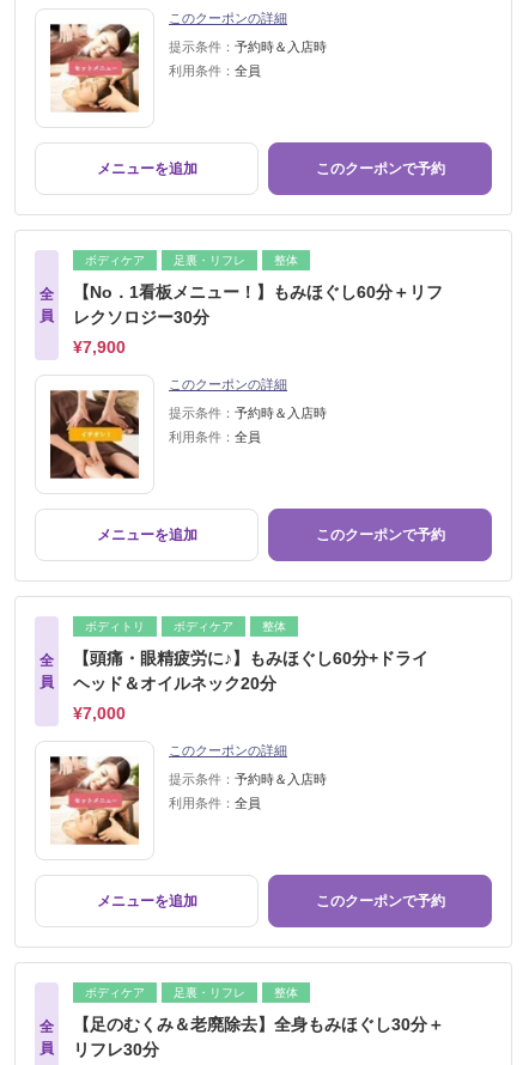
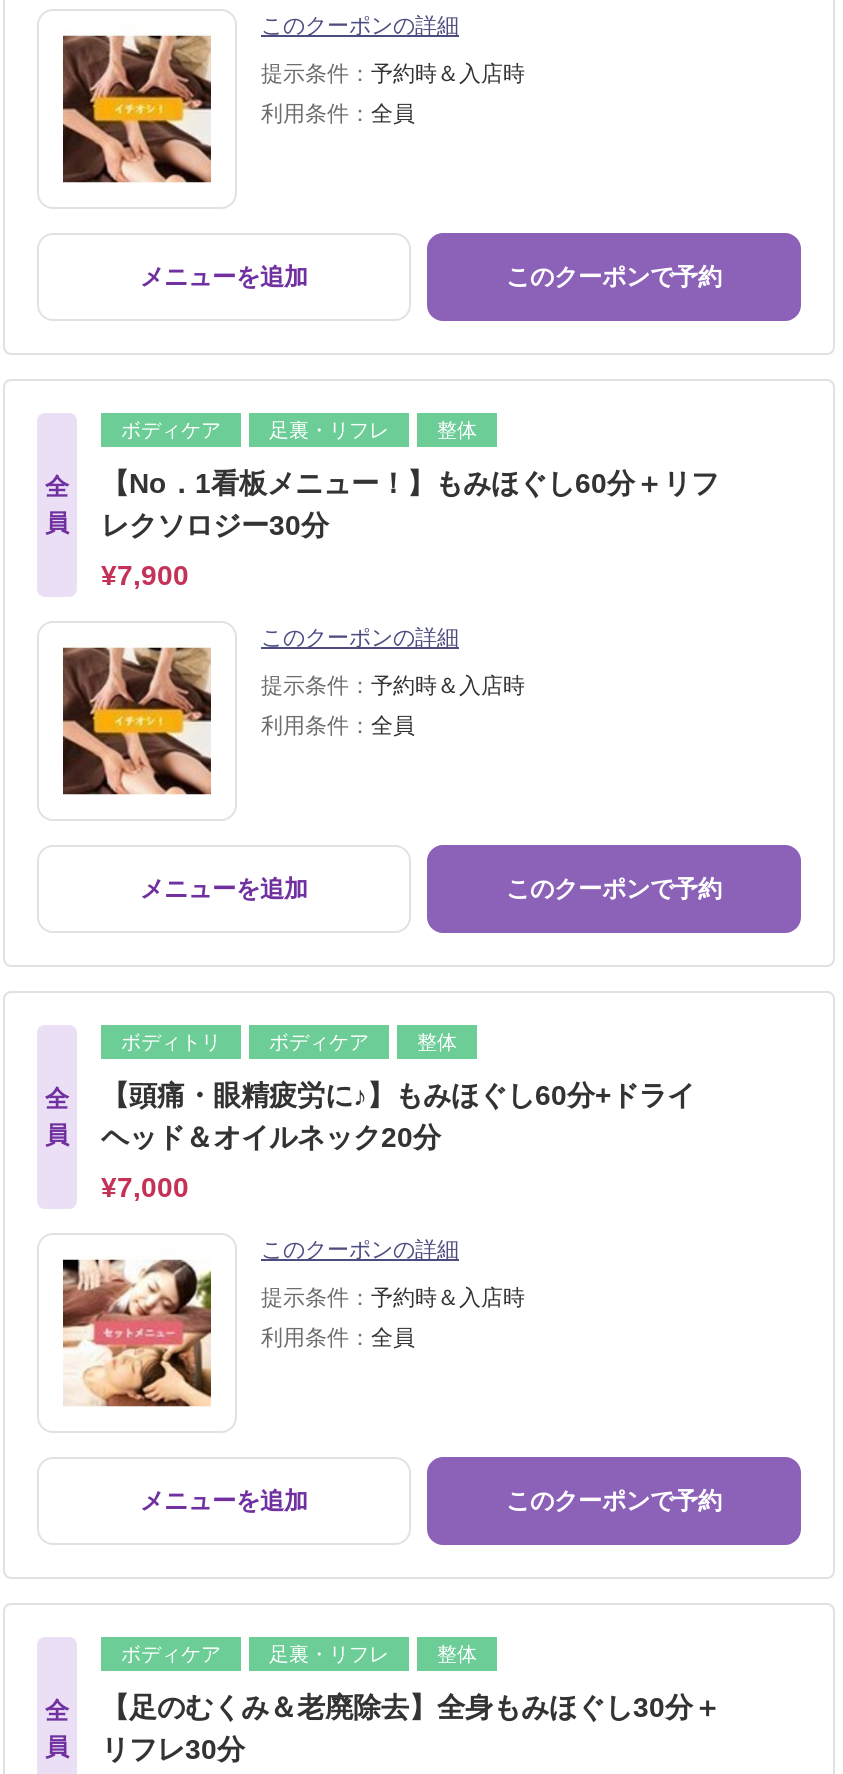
- [image]
+ [image]
